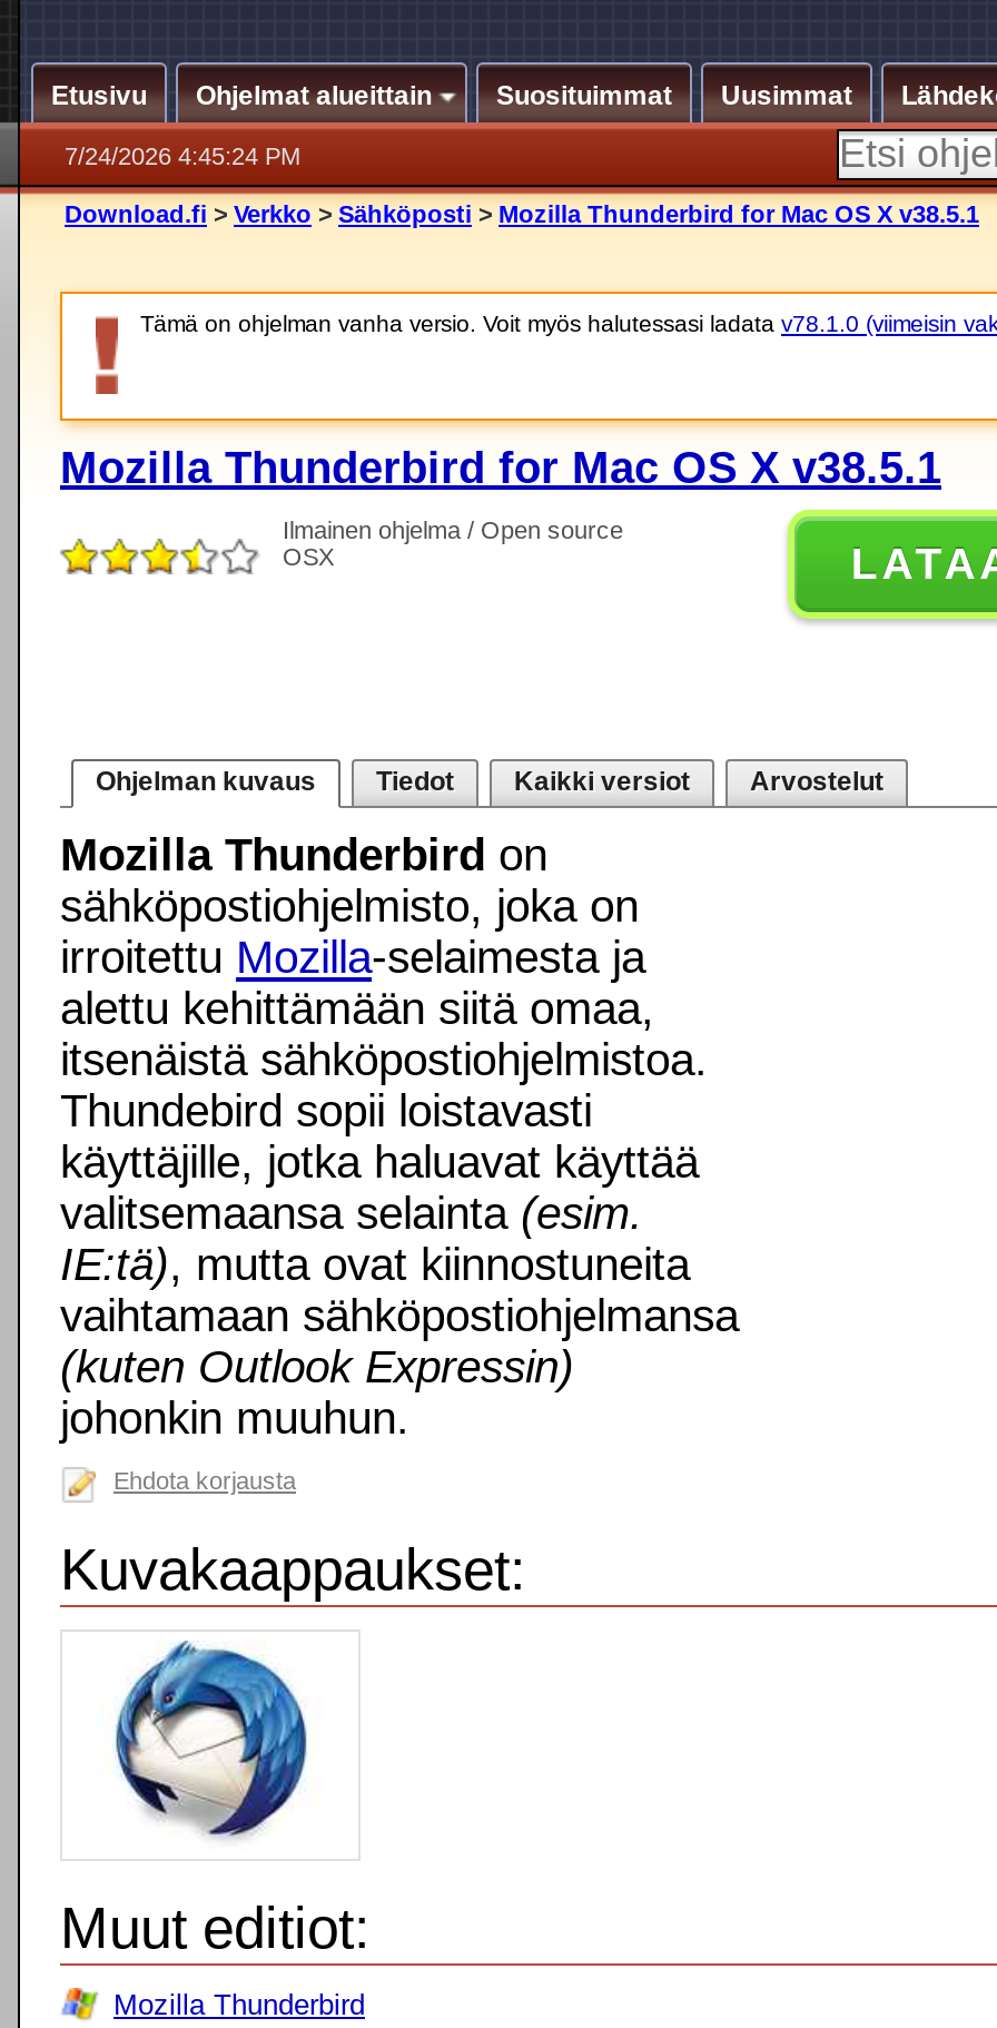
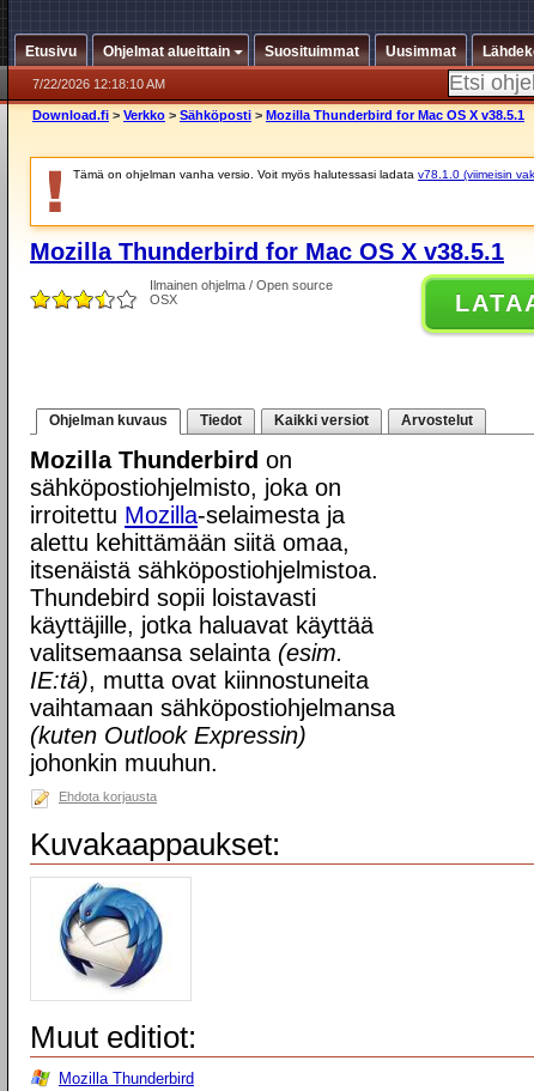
- 7/24/2026 4:45:24 PM
+ 7/22/2026 12:18:10 AM
